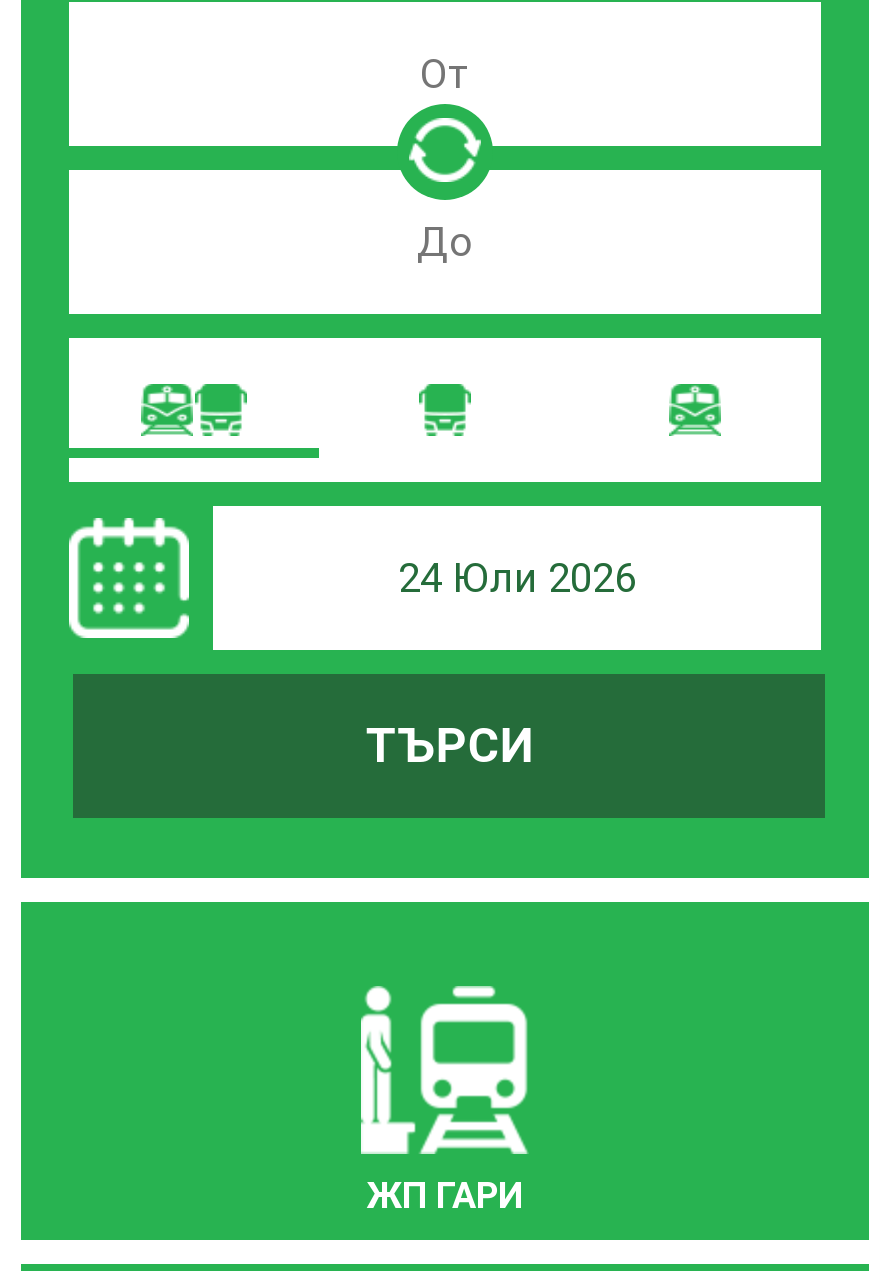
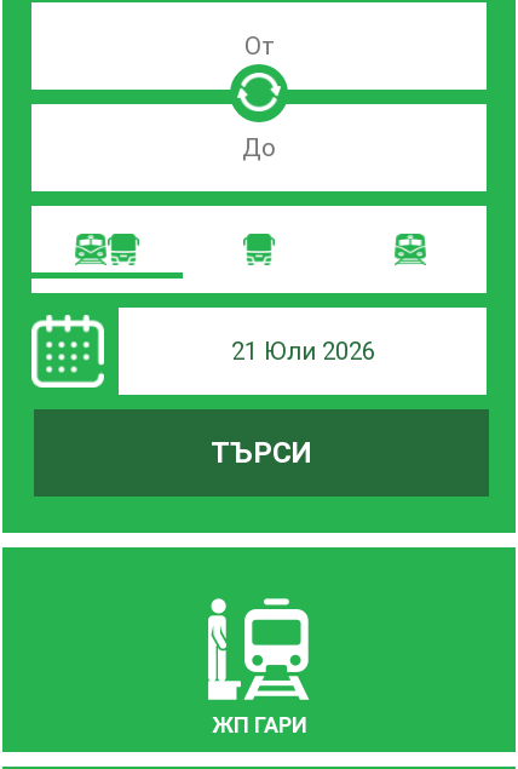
- 24 Юли 2026
+ 21 Юли 2026
